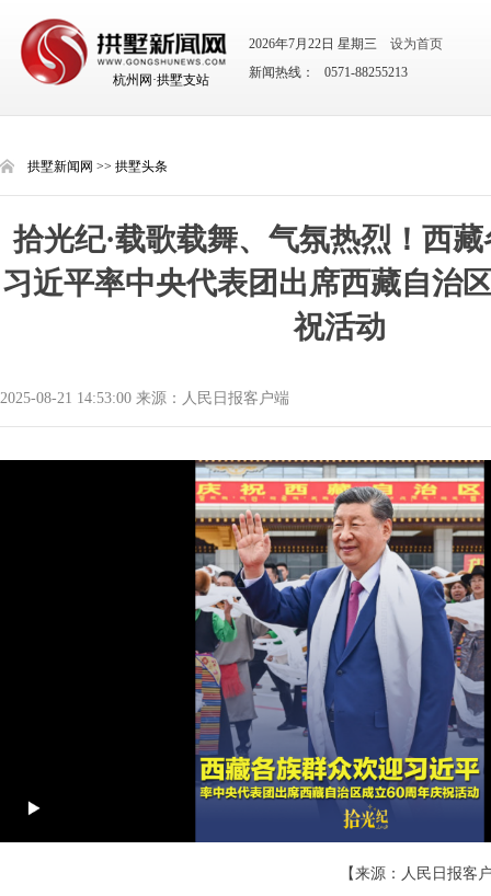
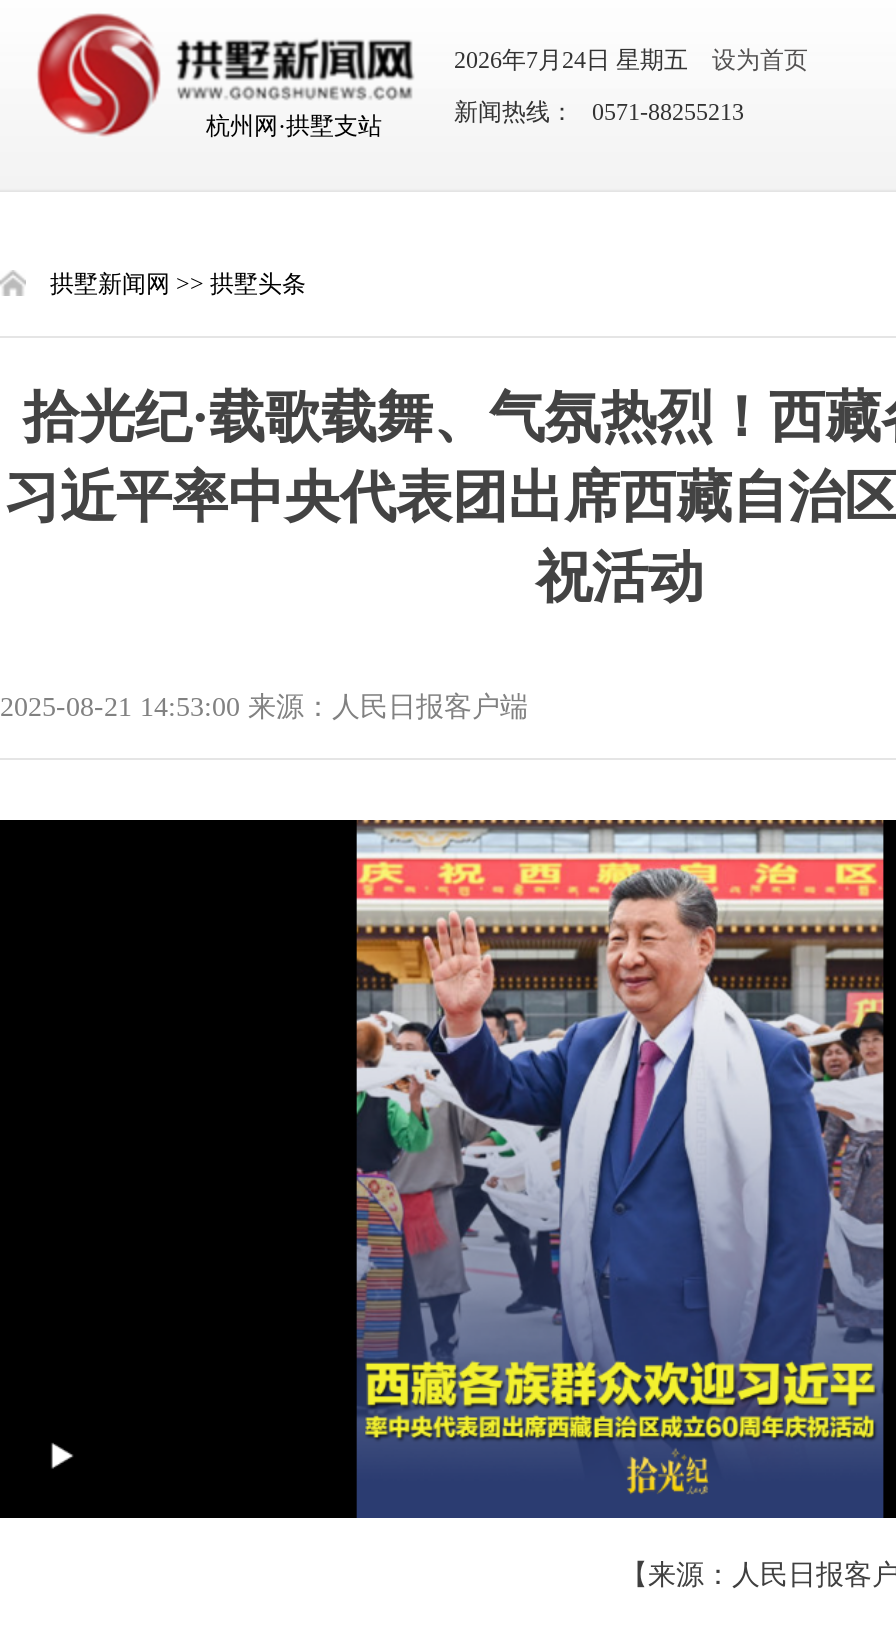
- 2026年7月22日 星期三设为首页
+ 2026年7月24日 星期五设为首页
